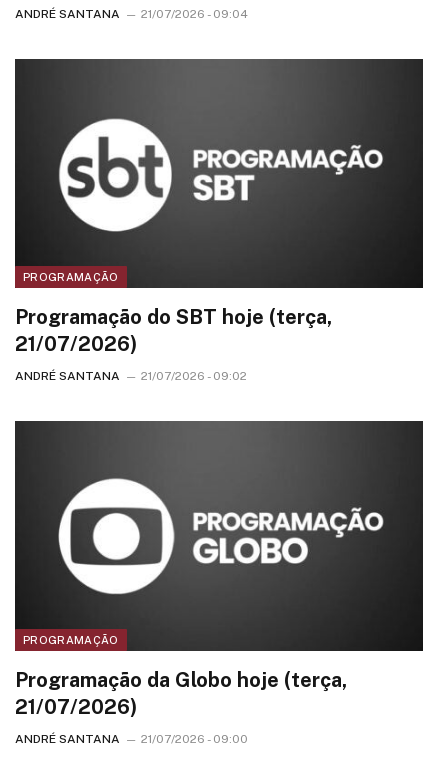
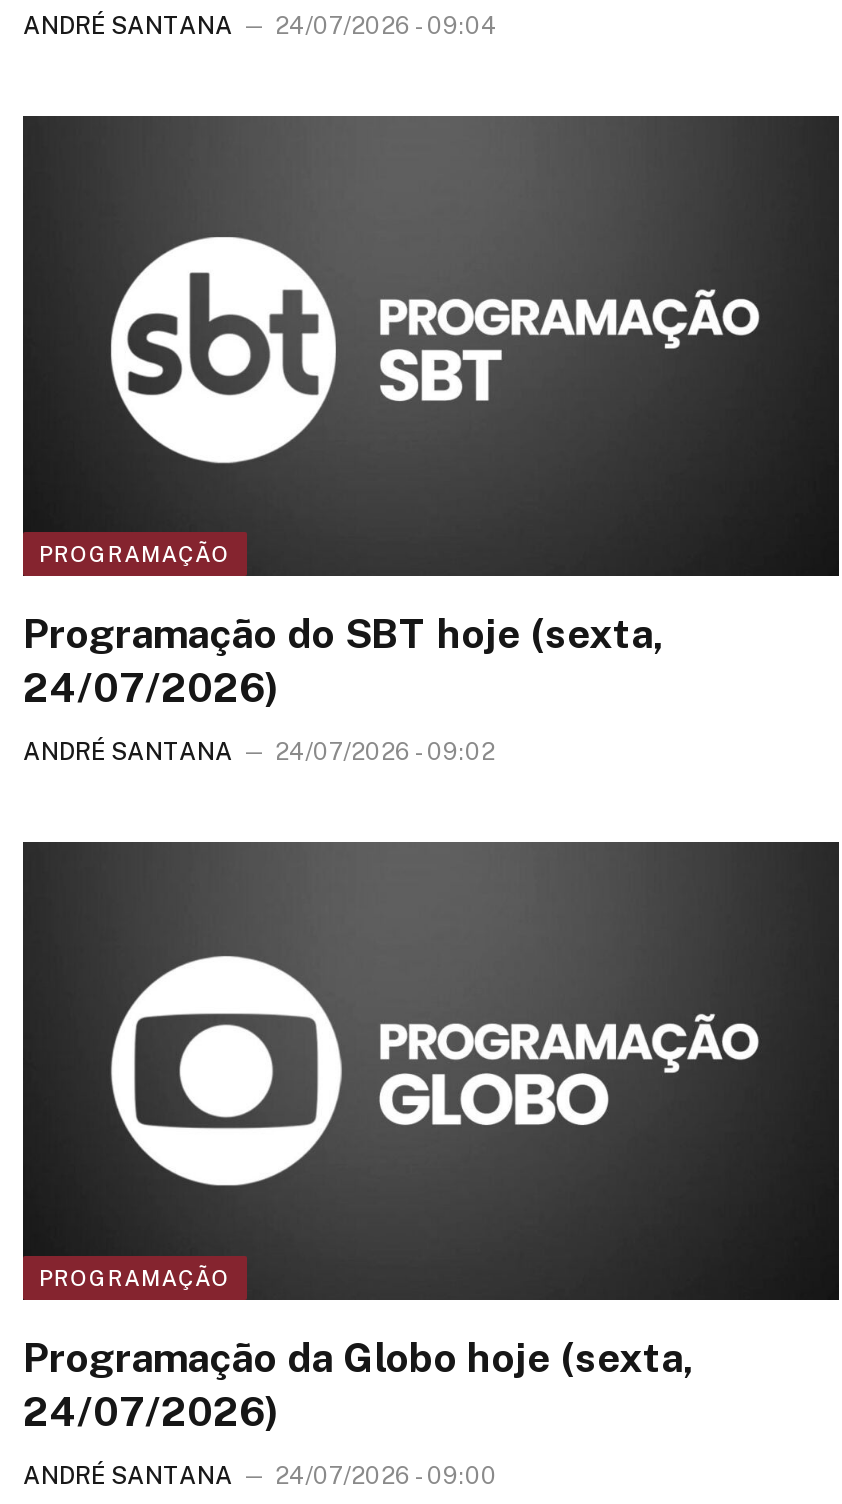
- ANDRÉ SANTANA 21/07/2026 - 09:04
+ ANDRÉ SANTANA 24/07/2026 - 09:04

- Programação do SBT hoje (terça,
+ Programação do SBT hoje (sexta,

- 21/07/2026)
+ 24/07/2026)

- ANDRÉ SANTANA 21/07/2026 - 09:02
+ ANDRÉ SANTANA 24/07/2026 - 09:02

- Programação da Globo hoje (terça,
+ Programação da Globo hoje (sexta,

- 21/07/2026)
+ 24/07/2026)

- ANDRÉ SANTANA 21/07/2026 - 09:00
+ ANDRÉ SANTANA 24/07/2026 - 09:00
